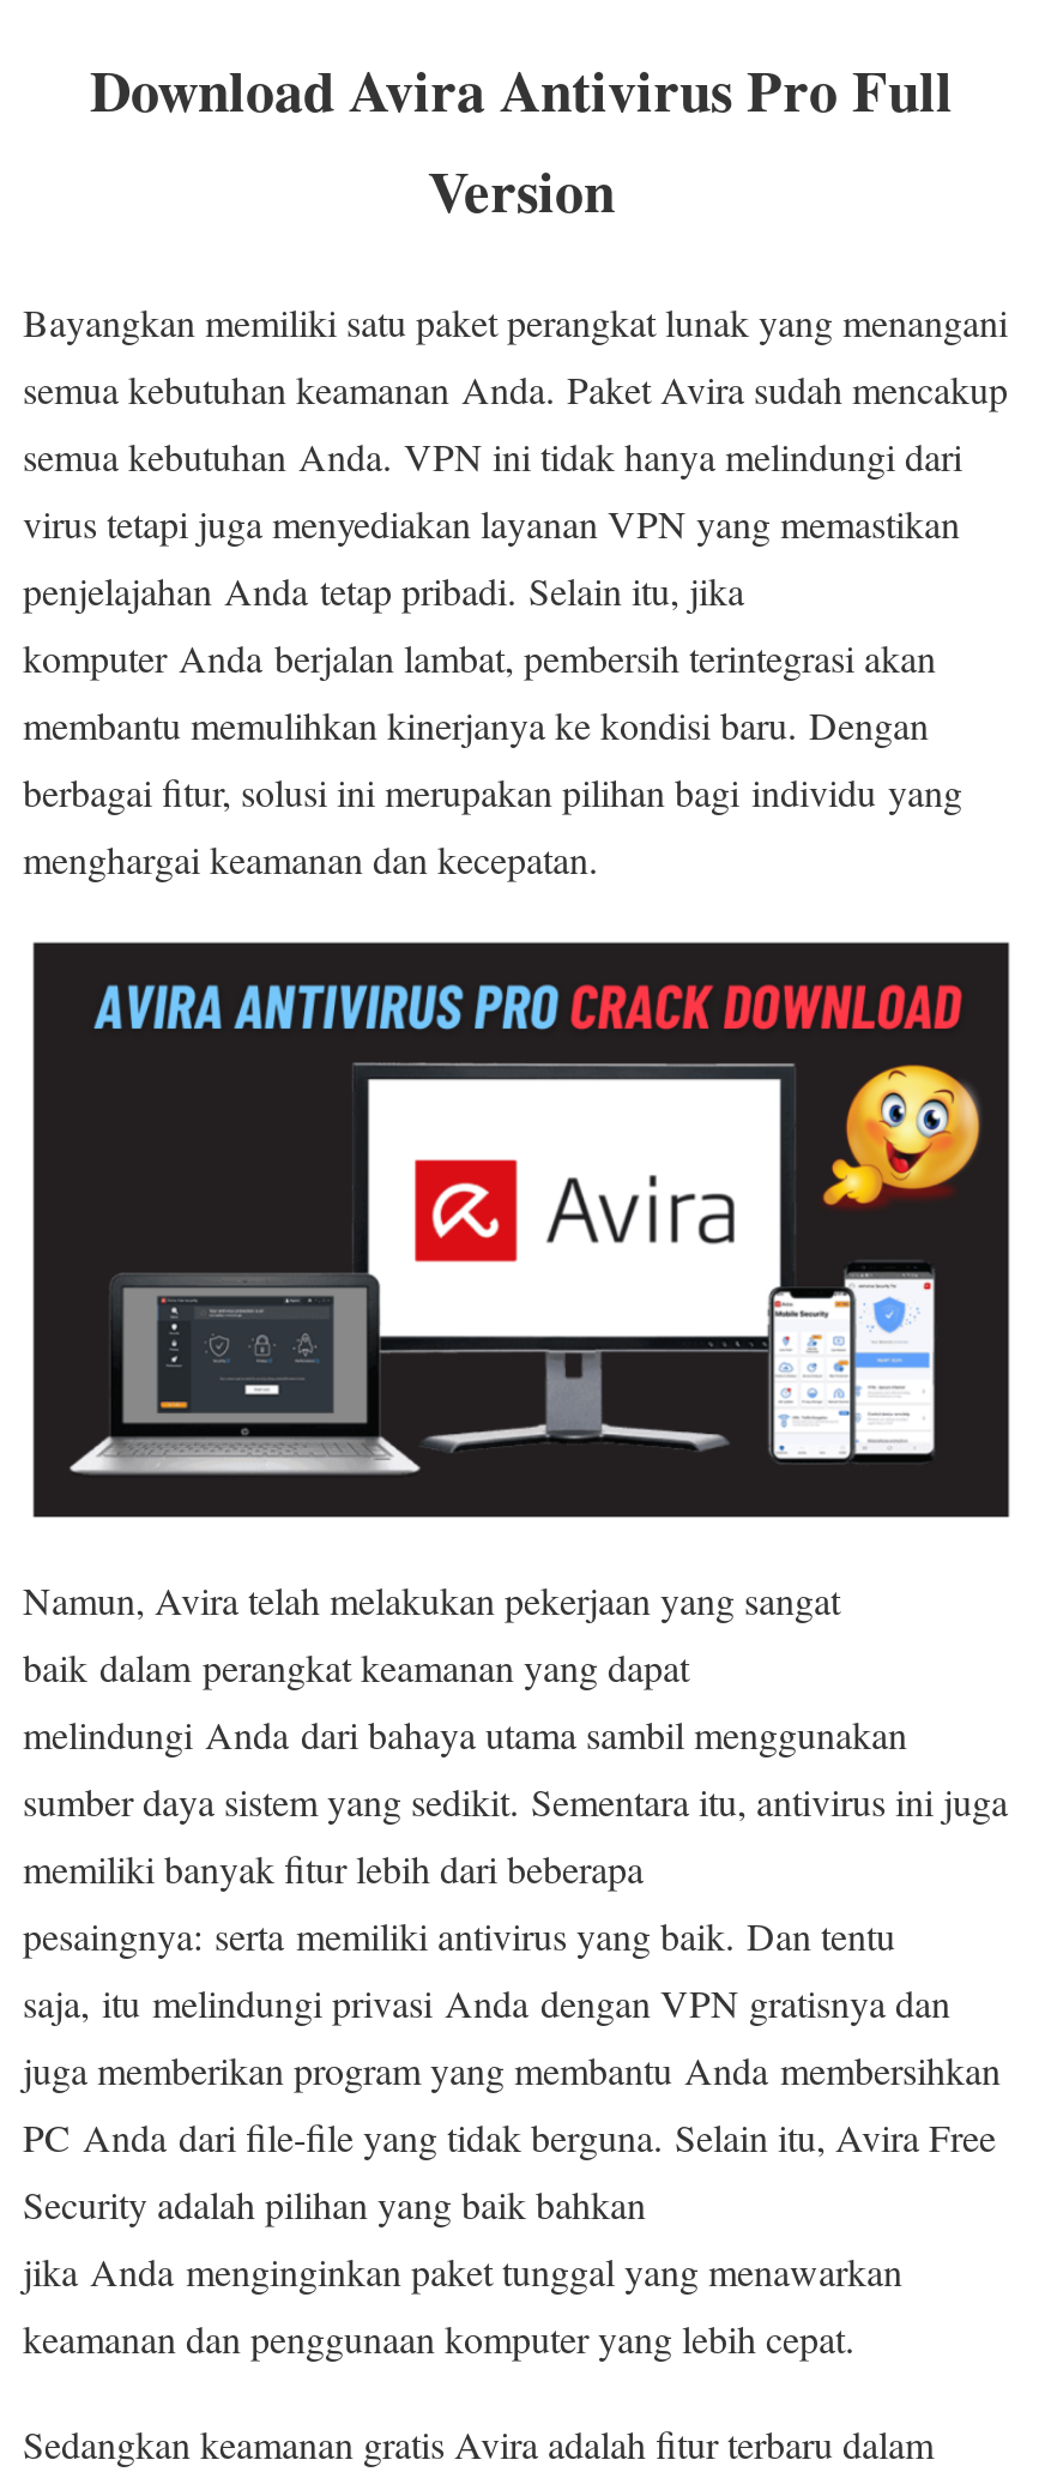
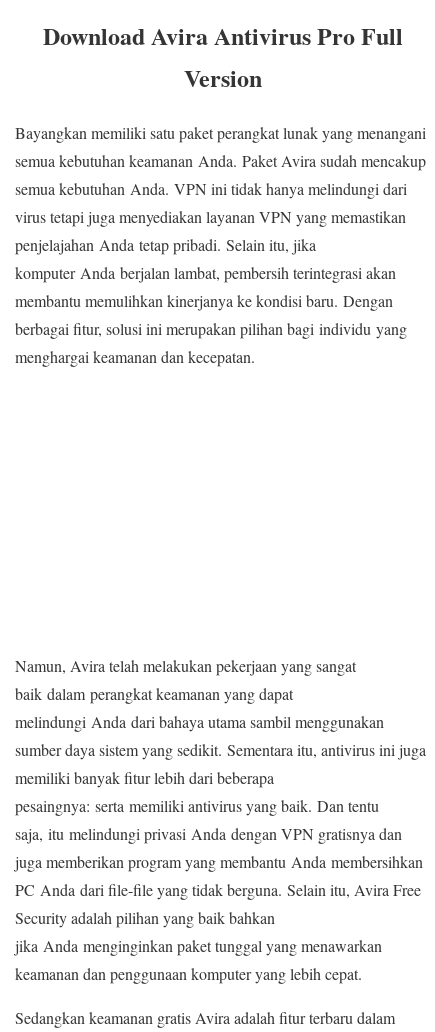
- [image]
